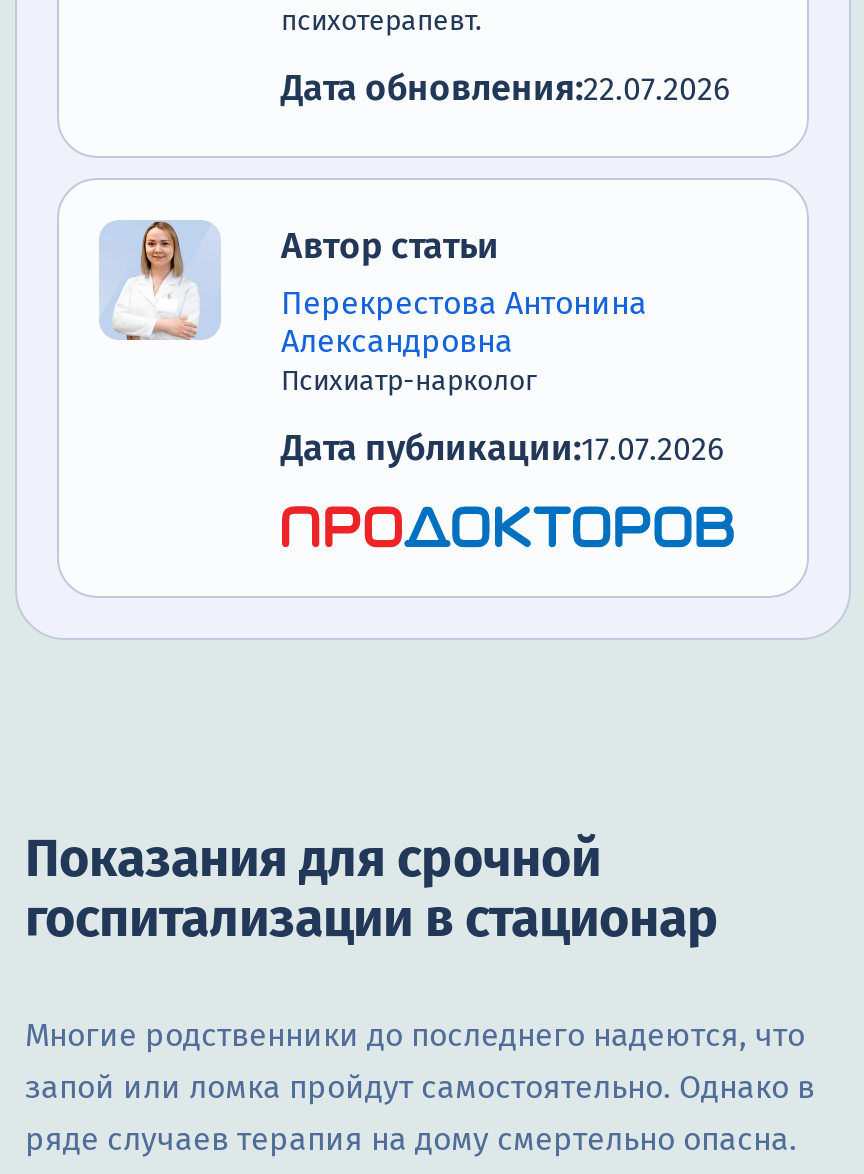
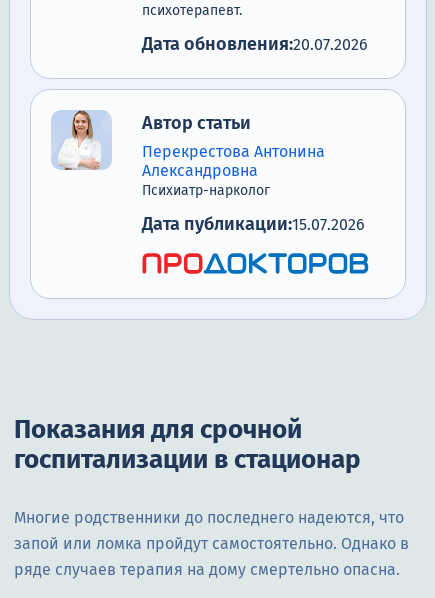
- Дата обновления:22.07.2026
+ Дата обновления:20.07.2026

- Дата публикации:17.07.2026
+ Дата публикации:15.07.2026
